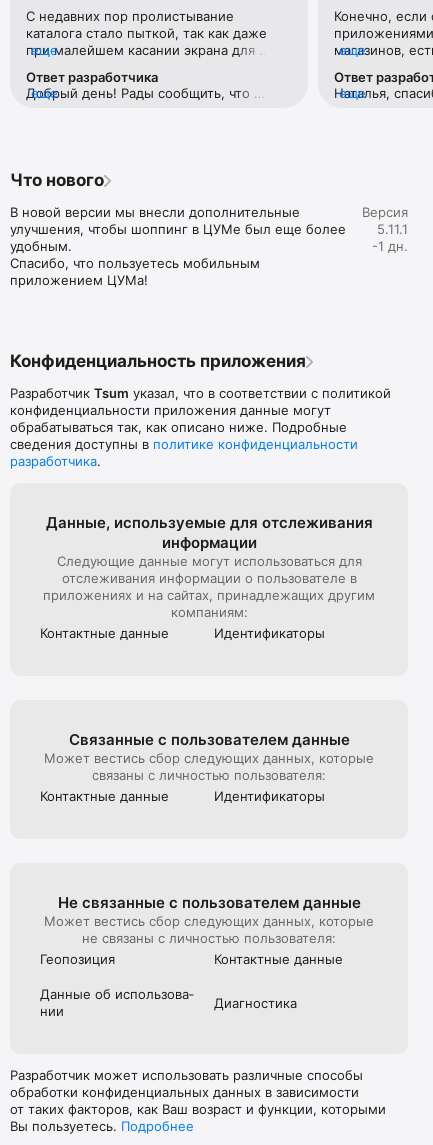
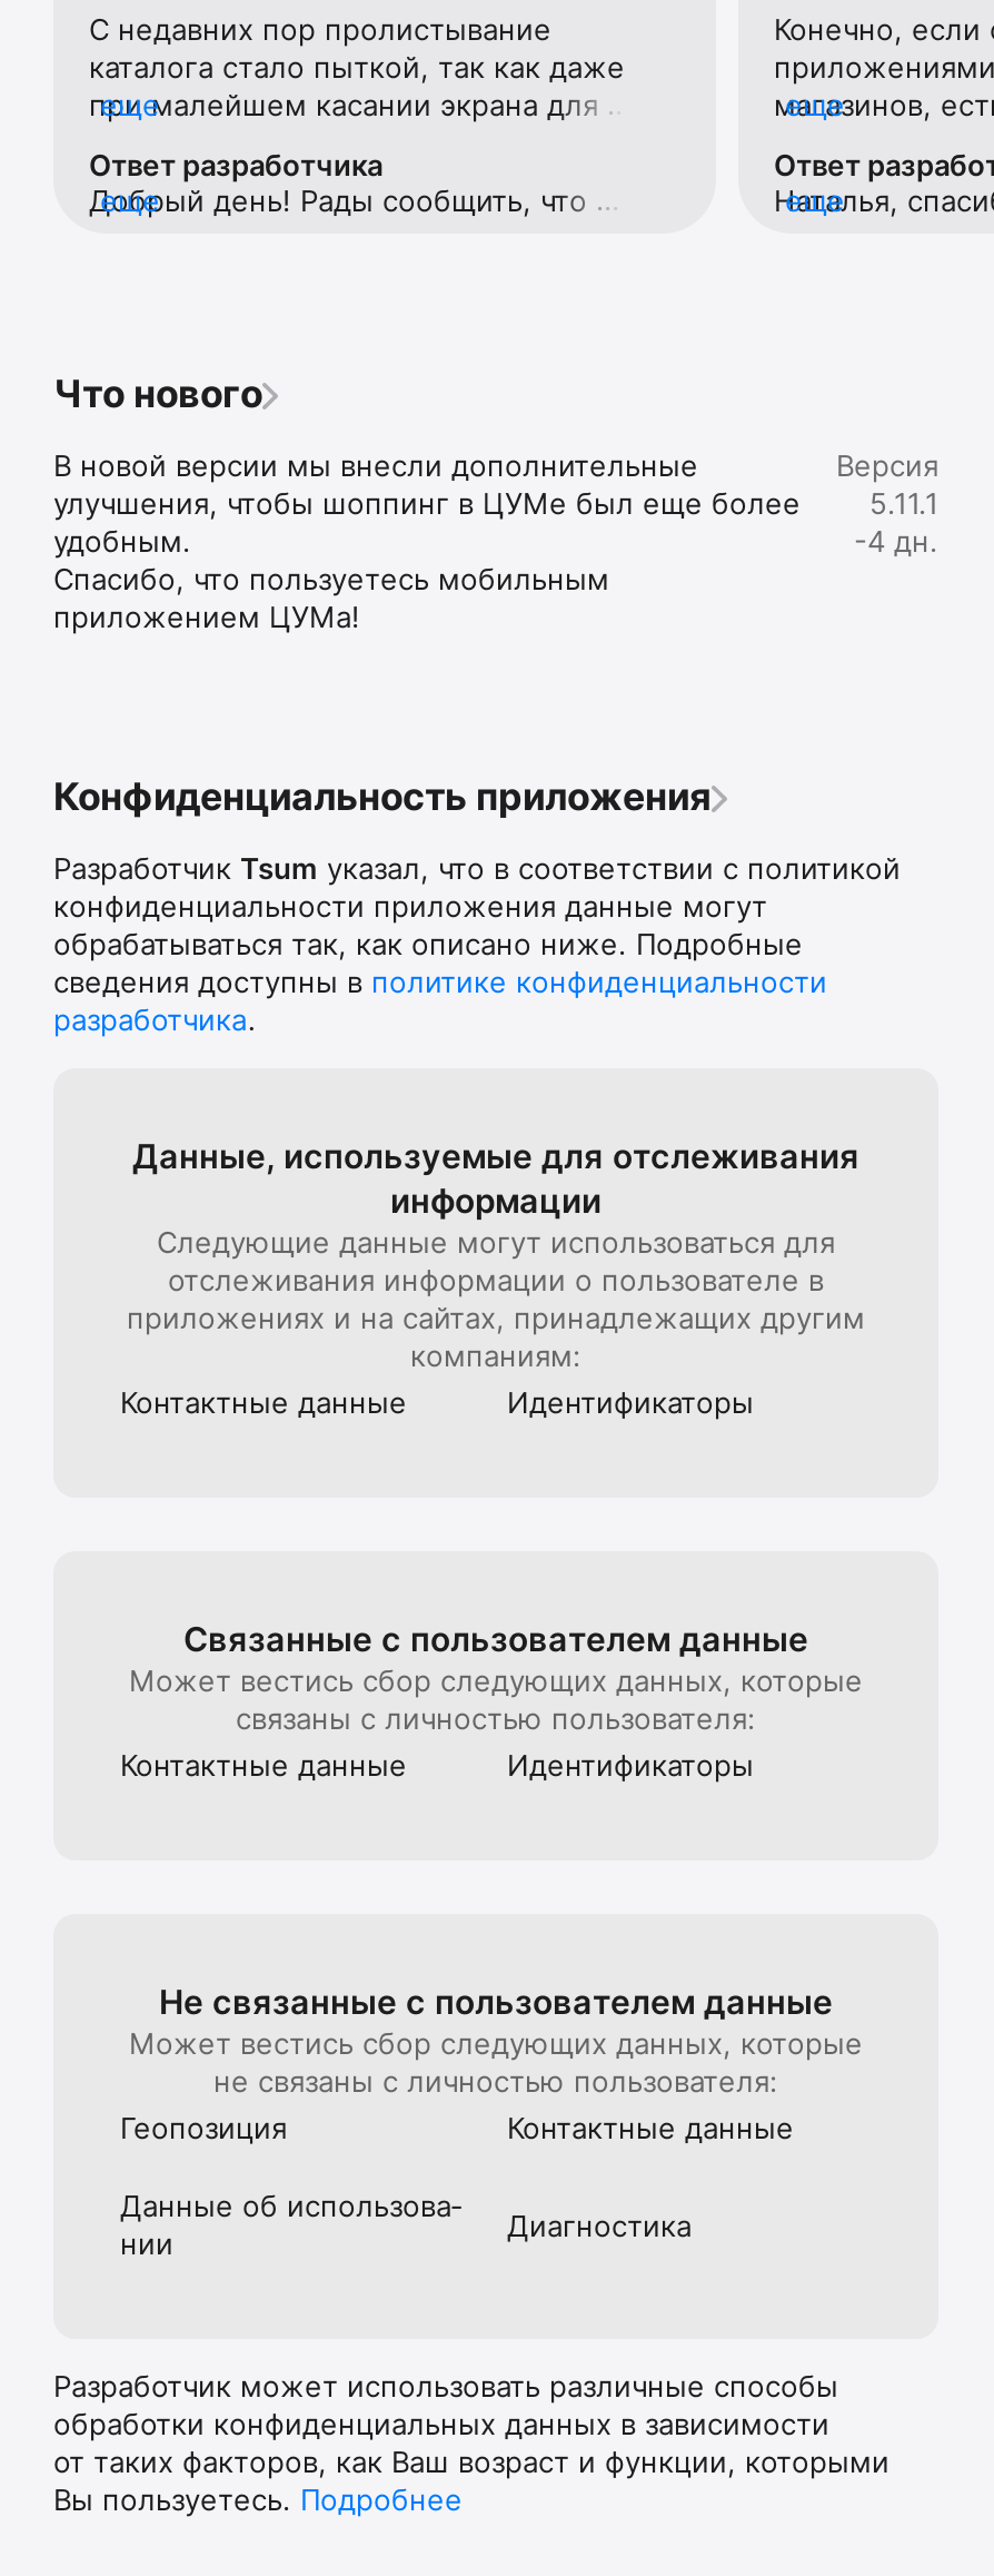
- -1 дн.
+ -4 дн.
